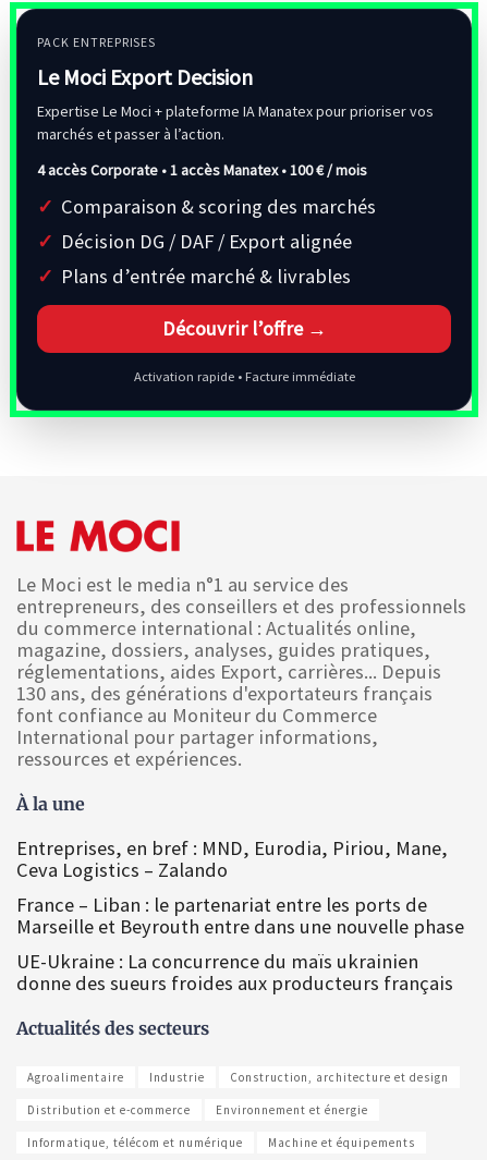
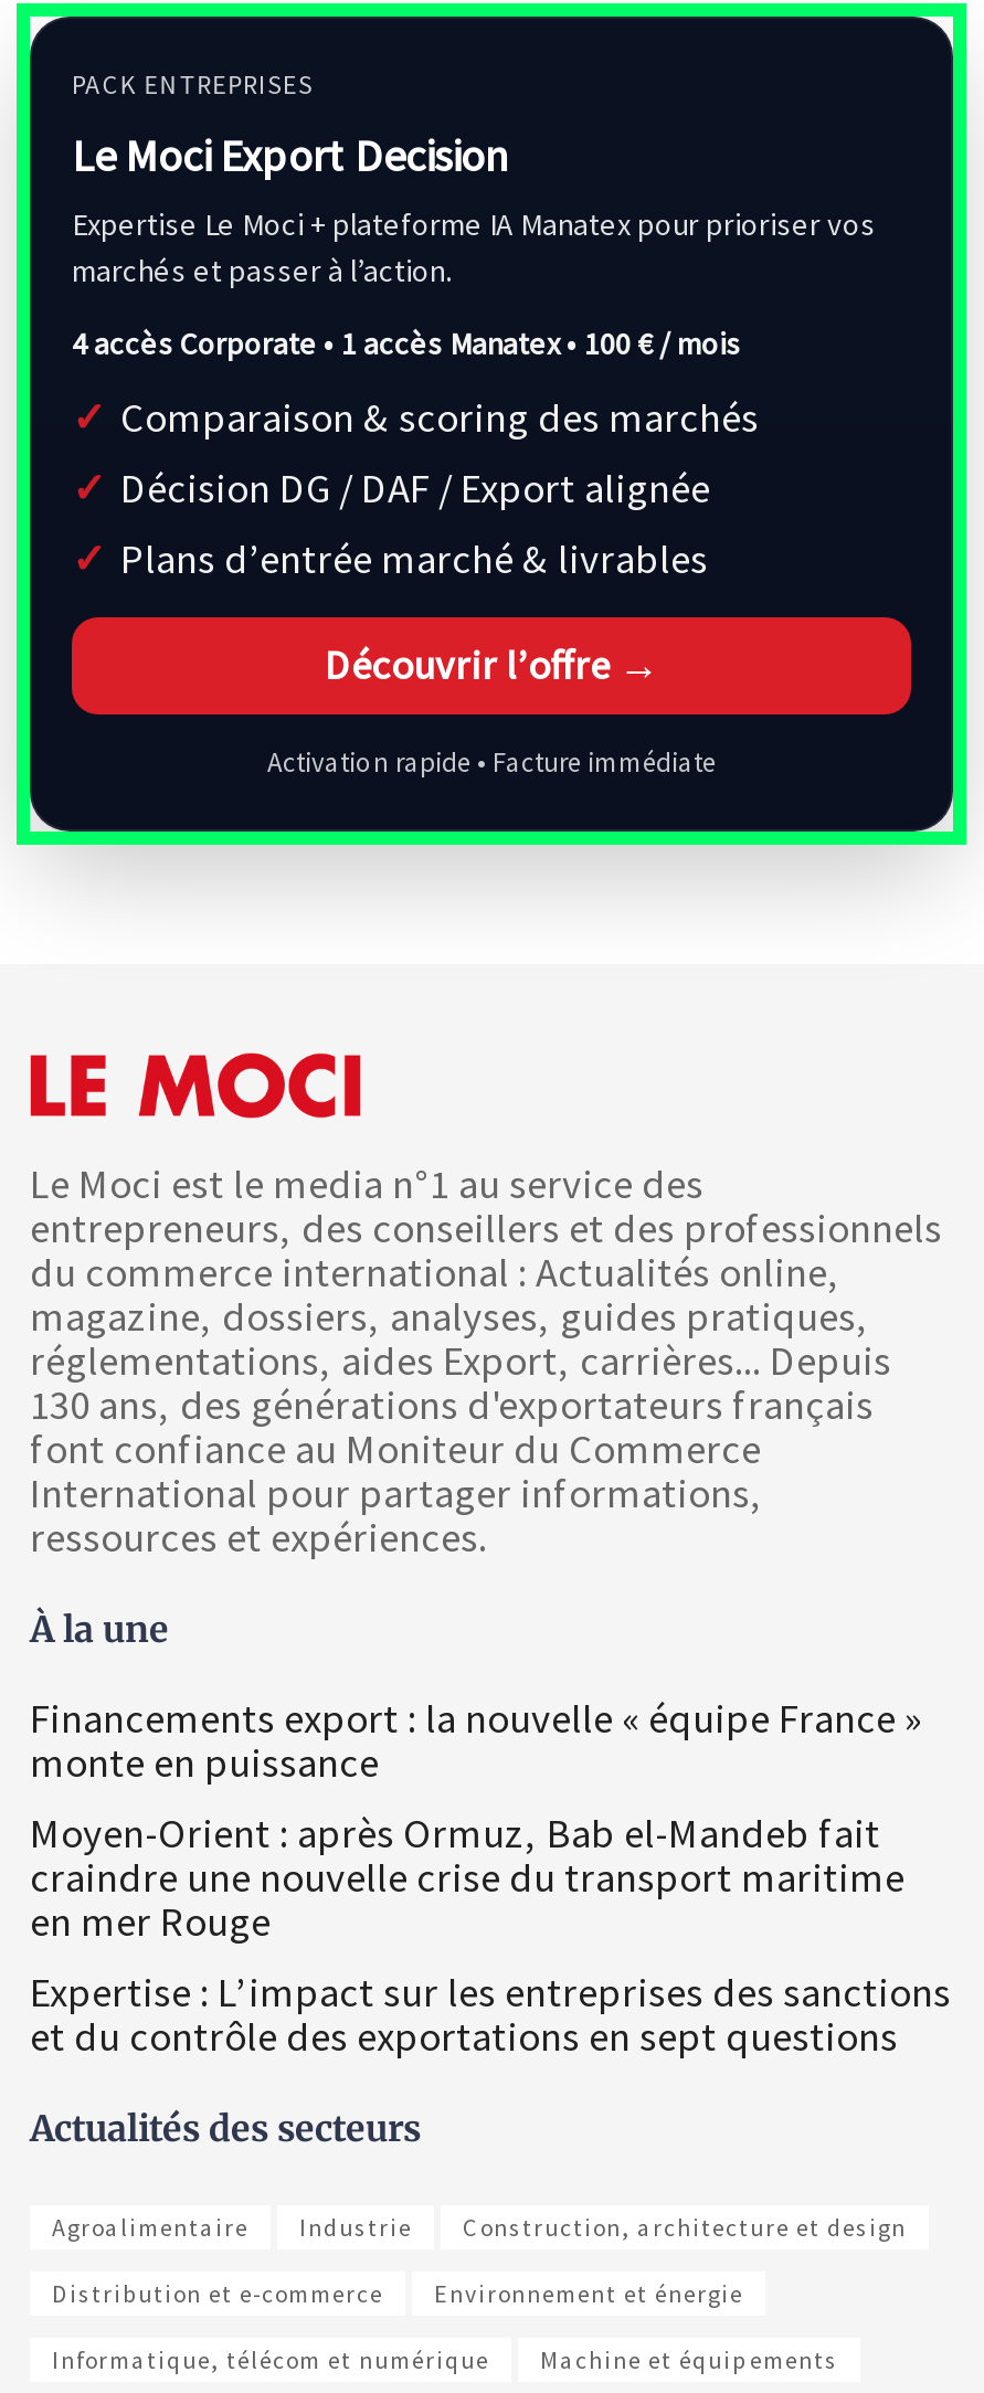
- Entreprises, en bref : MND, Eurodia, Piriou, Mane,
- Ceva Logistics – Zalando
- France – Liban : le partenariat entre les ports de
- Marseille et Beyrouth entre dans une nouvelle phase
- UE-Ukraine : La concurrence du maïs ukrainien
- donne des sueurs froides aux producteurs français
+ Financements export : la nouvelle « équipe France »
+ monte en puissance
+ Moyen-Orient : après Ormuz, Bab el-Mandeb fait
+ craindre une nouvelle crise du transport maritime
+ en mer Rouge
+ Expertise : L’impact sur les entreprises des sanctions
+ et du contrôle des exportations en sept questions
